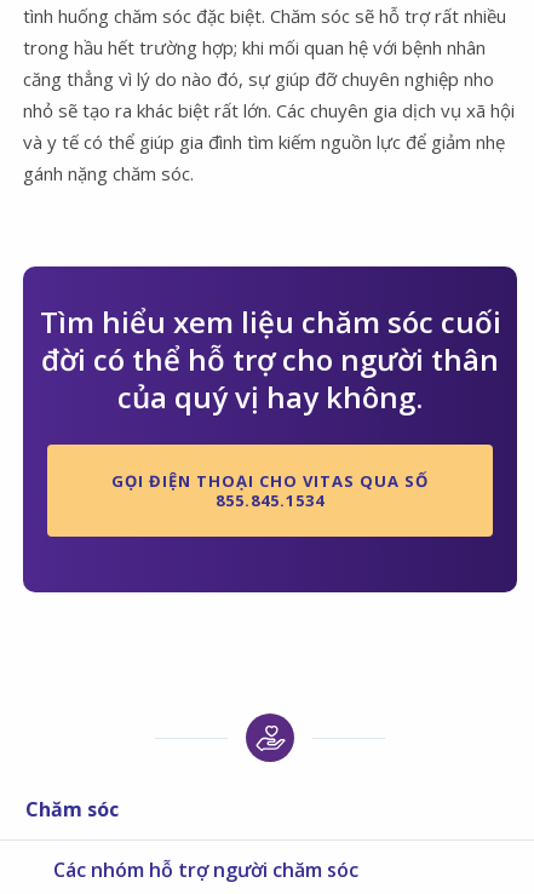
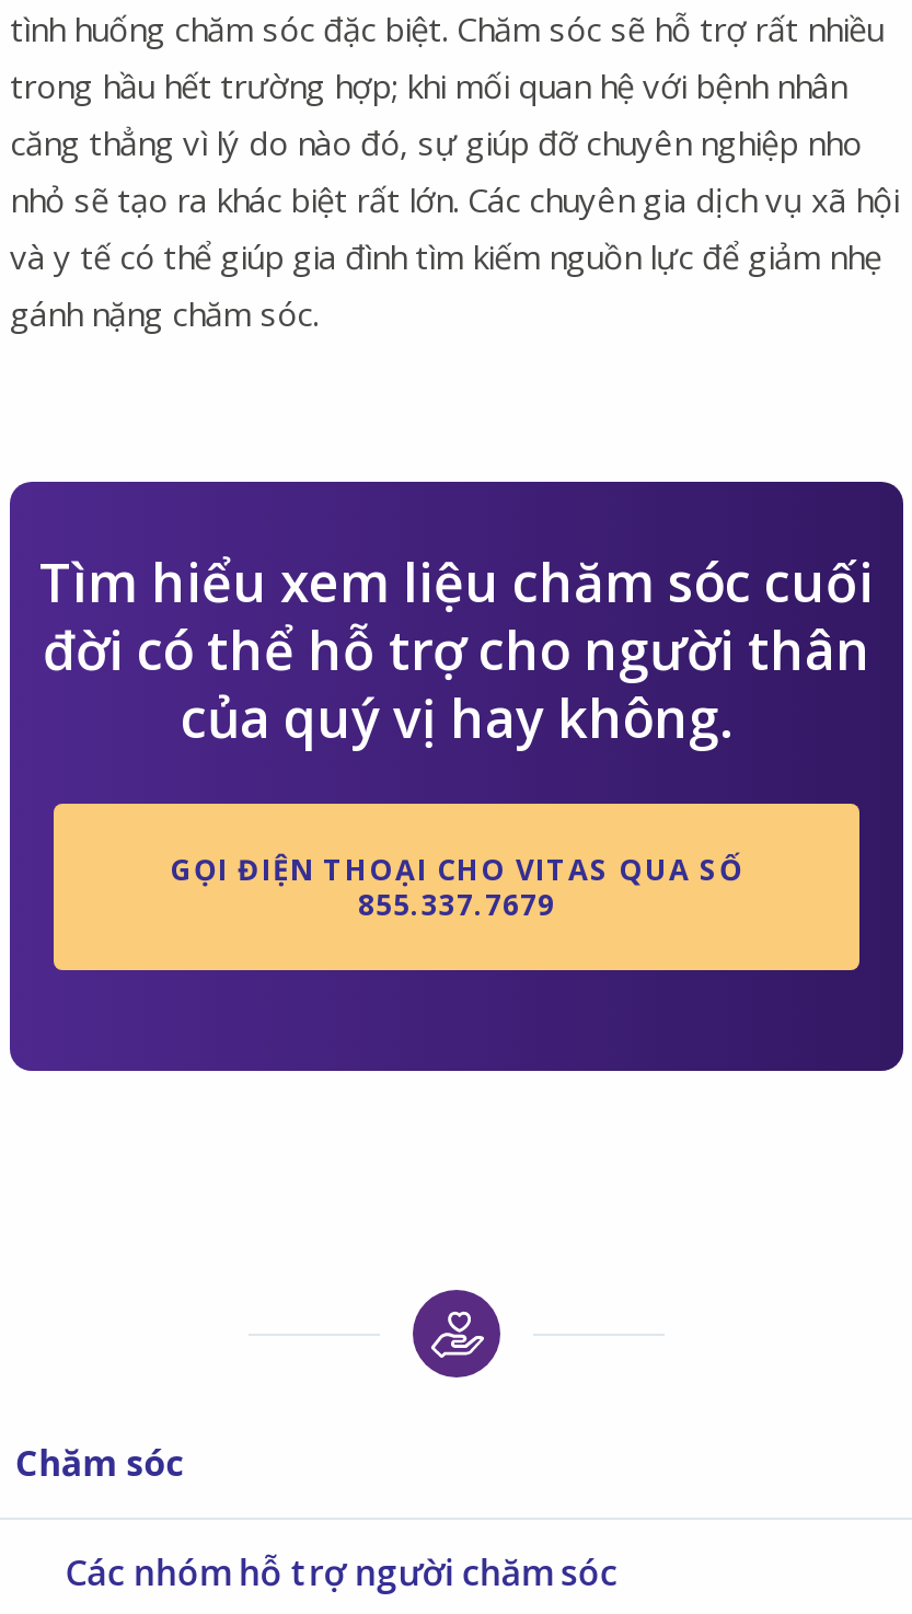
- 855.845.1534
+ 855.337.7679
